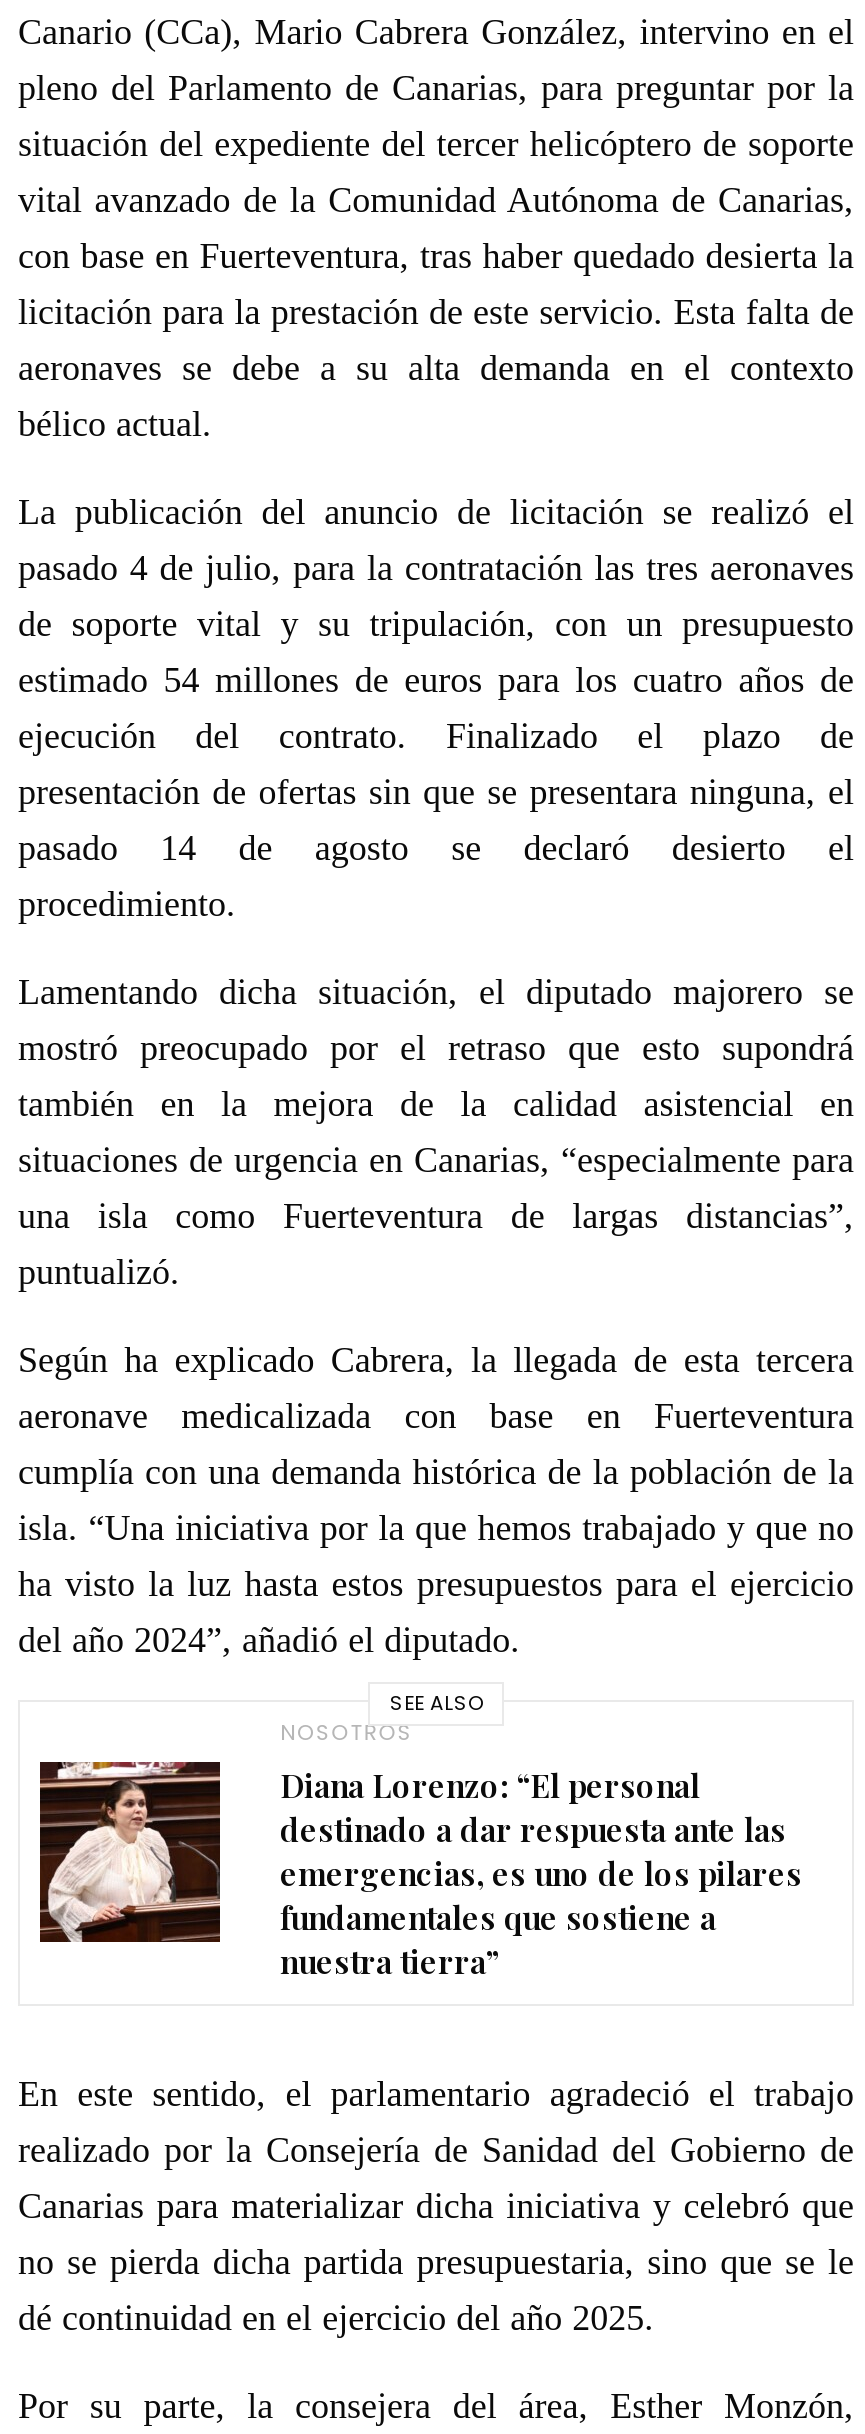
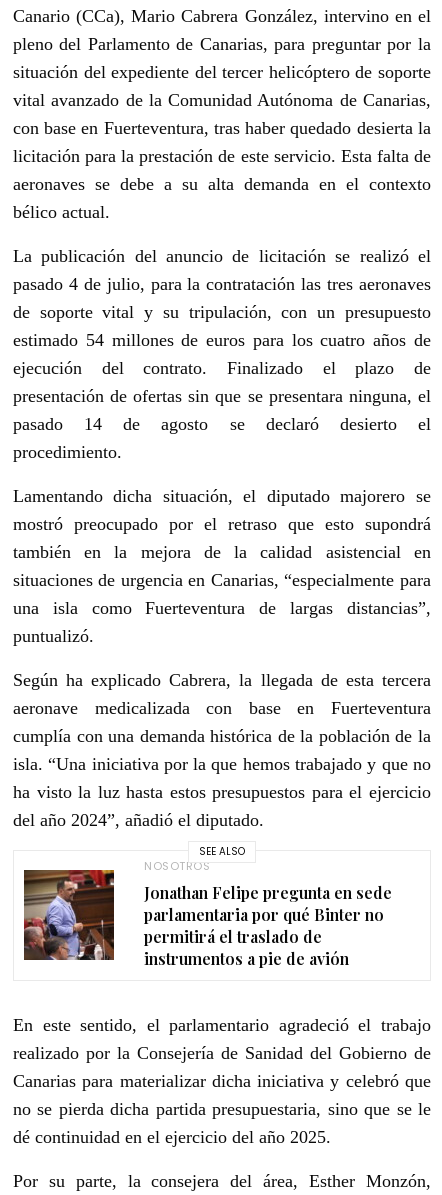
- [image]
- Diana Lorenzo: “El personal
- destinado a dar respuesta ante las
- emergencias, es uno de los pilares
- fundamentales que sostiene a
- nuestra tierra”
+ [image]
+ Jonathan Felipe pregunta en sede
+ parlamentaria por qué Binter no
+ permitirá el traslado de
+ instrumentos a pie de avión
